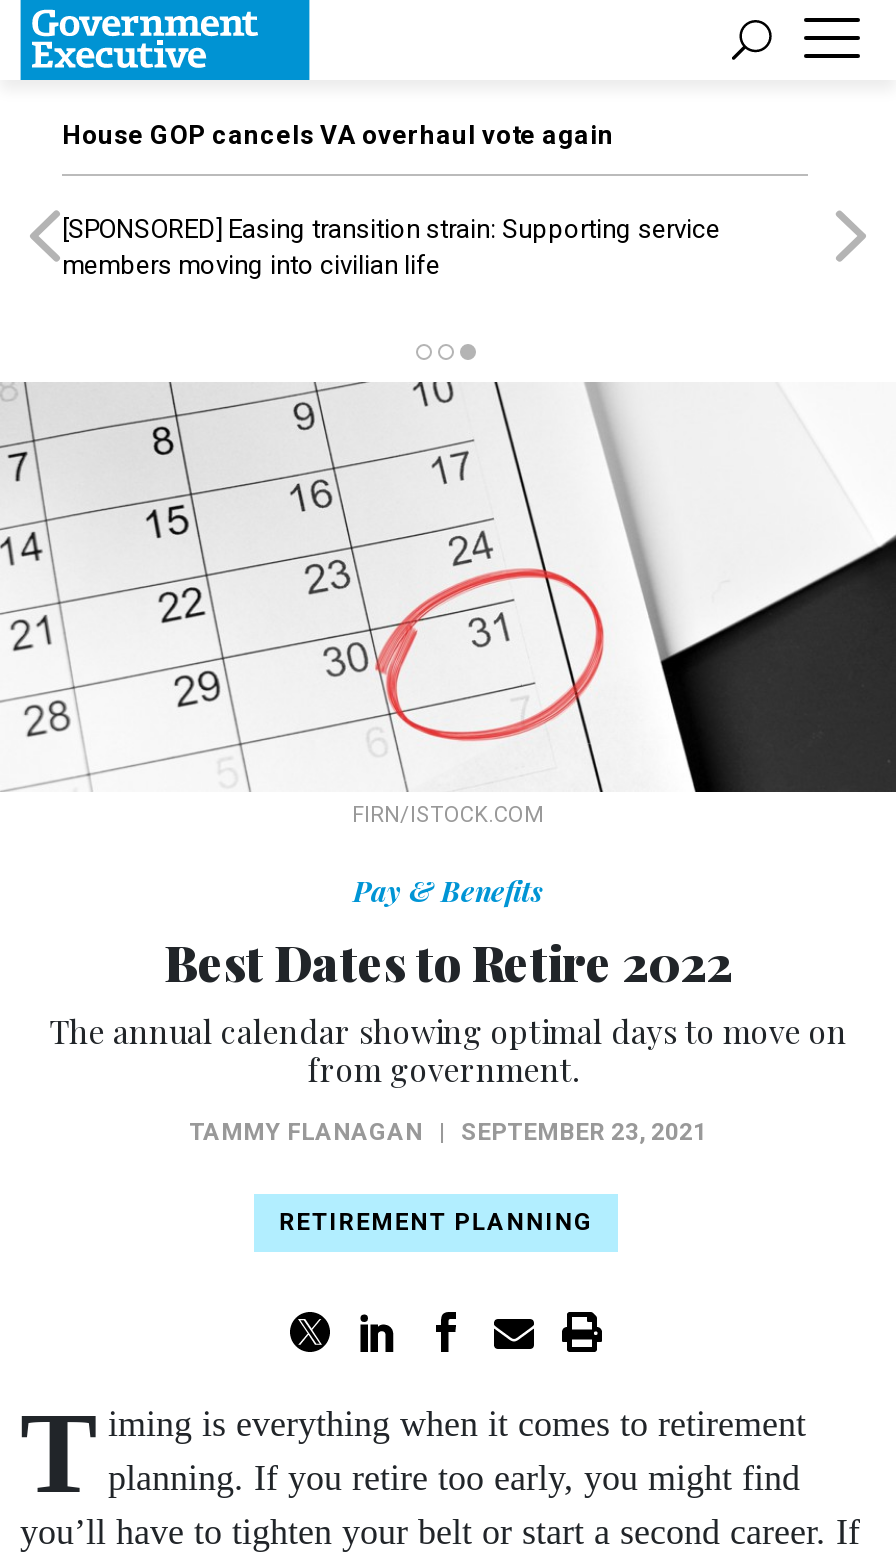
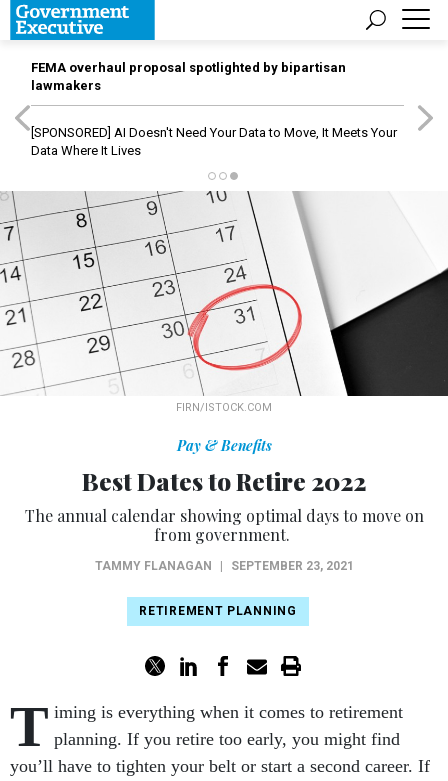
- House GOP cancels VA overhaul vote again
+ FEMA overhaul proposal spotlighted by bipartisan
+ lawmakers

- [SPONSORED] Easing transition strain: Supporting service
- members moving into civilian life
+ [SPONSORED] AI Doesn't Need Your Data to Move, It Meets Your
+ Data Where It Lives
